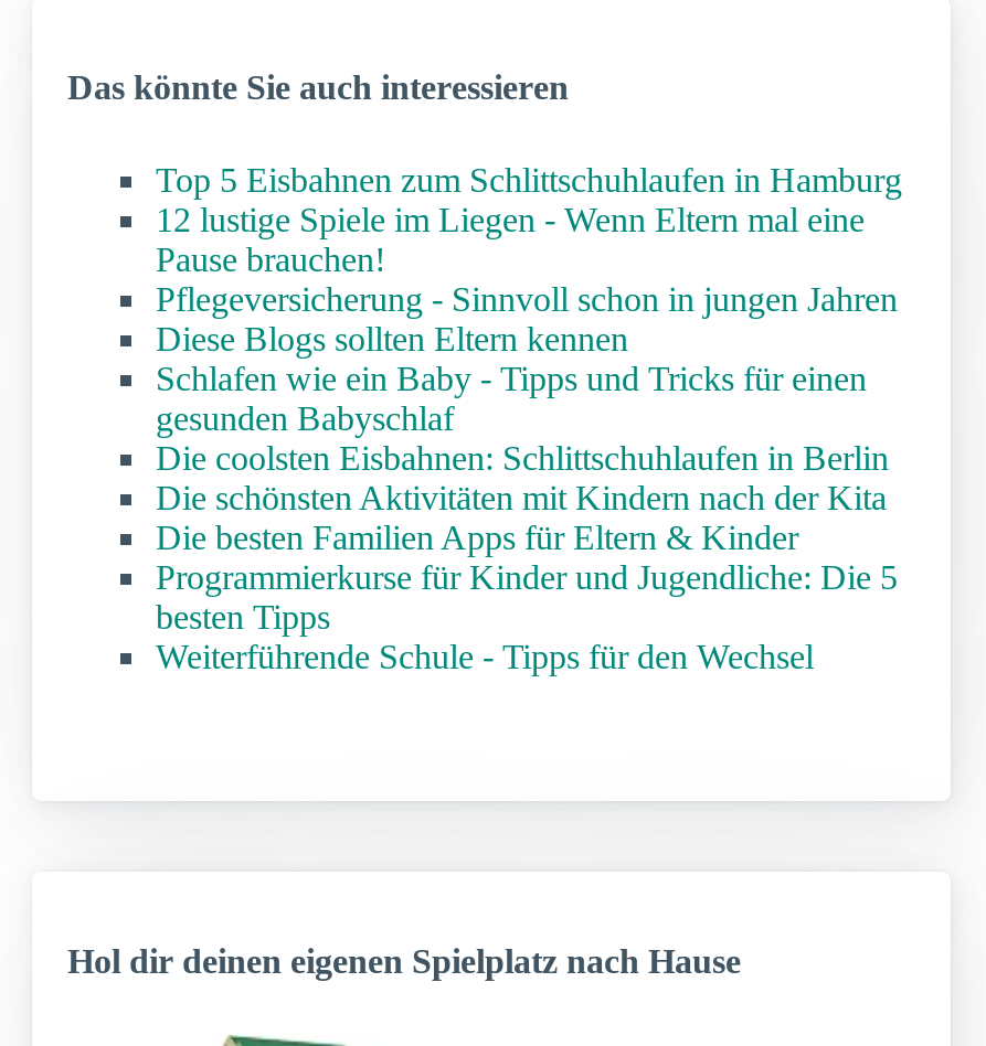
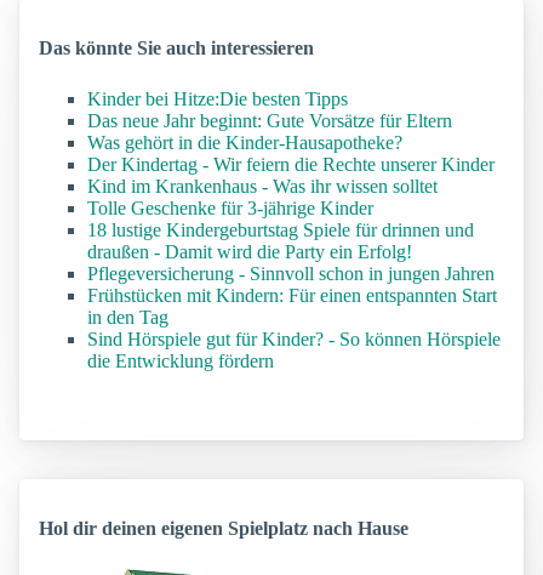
- Top 5 Eisbahnen zum Schlittschuhlaufen in Hamburg
- 12 lustige Spiele im Liegen - Wenn Eltern mal eine
- Pause brauchen!
+ Kinder bei Hitze:Die besten Tipps
+ Das neue Jahr beginnt: Gute Vorsätze für Eltern
+ Was gehört in die Kinder-Hausapotheke?
+ Der Kindertag - Wir feiern die Rechte unserer Kinder
+ Kind im Krankenhaus - Was ihr wissen solltet
+ Tolle Geschenke für 3-jährige Kinder
+ 18 lustige Kindergeburtstag Spiele für drinnen und
+ draußen - Damit wird die Party ein Erfolg!

moved down: Pflegeversicherung - Sinnvoll schon in jungen Jahren

- Diese Blogs sollten Eltern kennen
- Schlafen wie ein Baby - Tipps und Tricks für einen
- gesunden Babyschlaf
- Die coolsten Eisbahnen: Schlittschuhlaufen in Berlin
- Die schönsten Aktivitäten mit Kindern nach der Kita
- Die besten Familien Apps für Eltern & Kinder
- Programmierkurse für Kinder und Jugendliche: Die 5
- besten Tipps
- Weiterführende Schule - Tipps für den Wechsel
+ Frühstücken mit Kindern: Für einen entspannten Start
+ in den Tag
+ Sind Hörspiele gut für Kinder? - So können Hörspiele
+ die Entwicklung fördern
